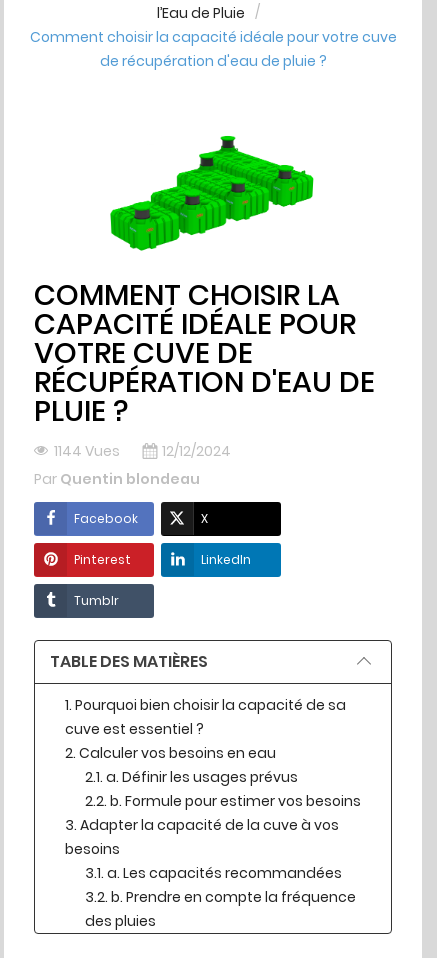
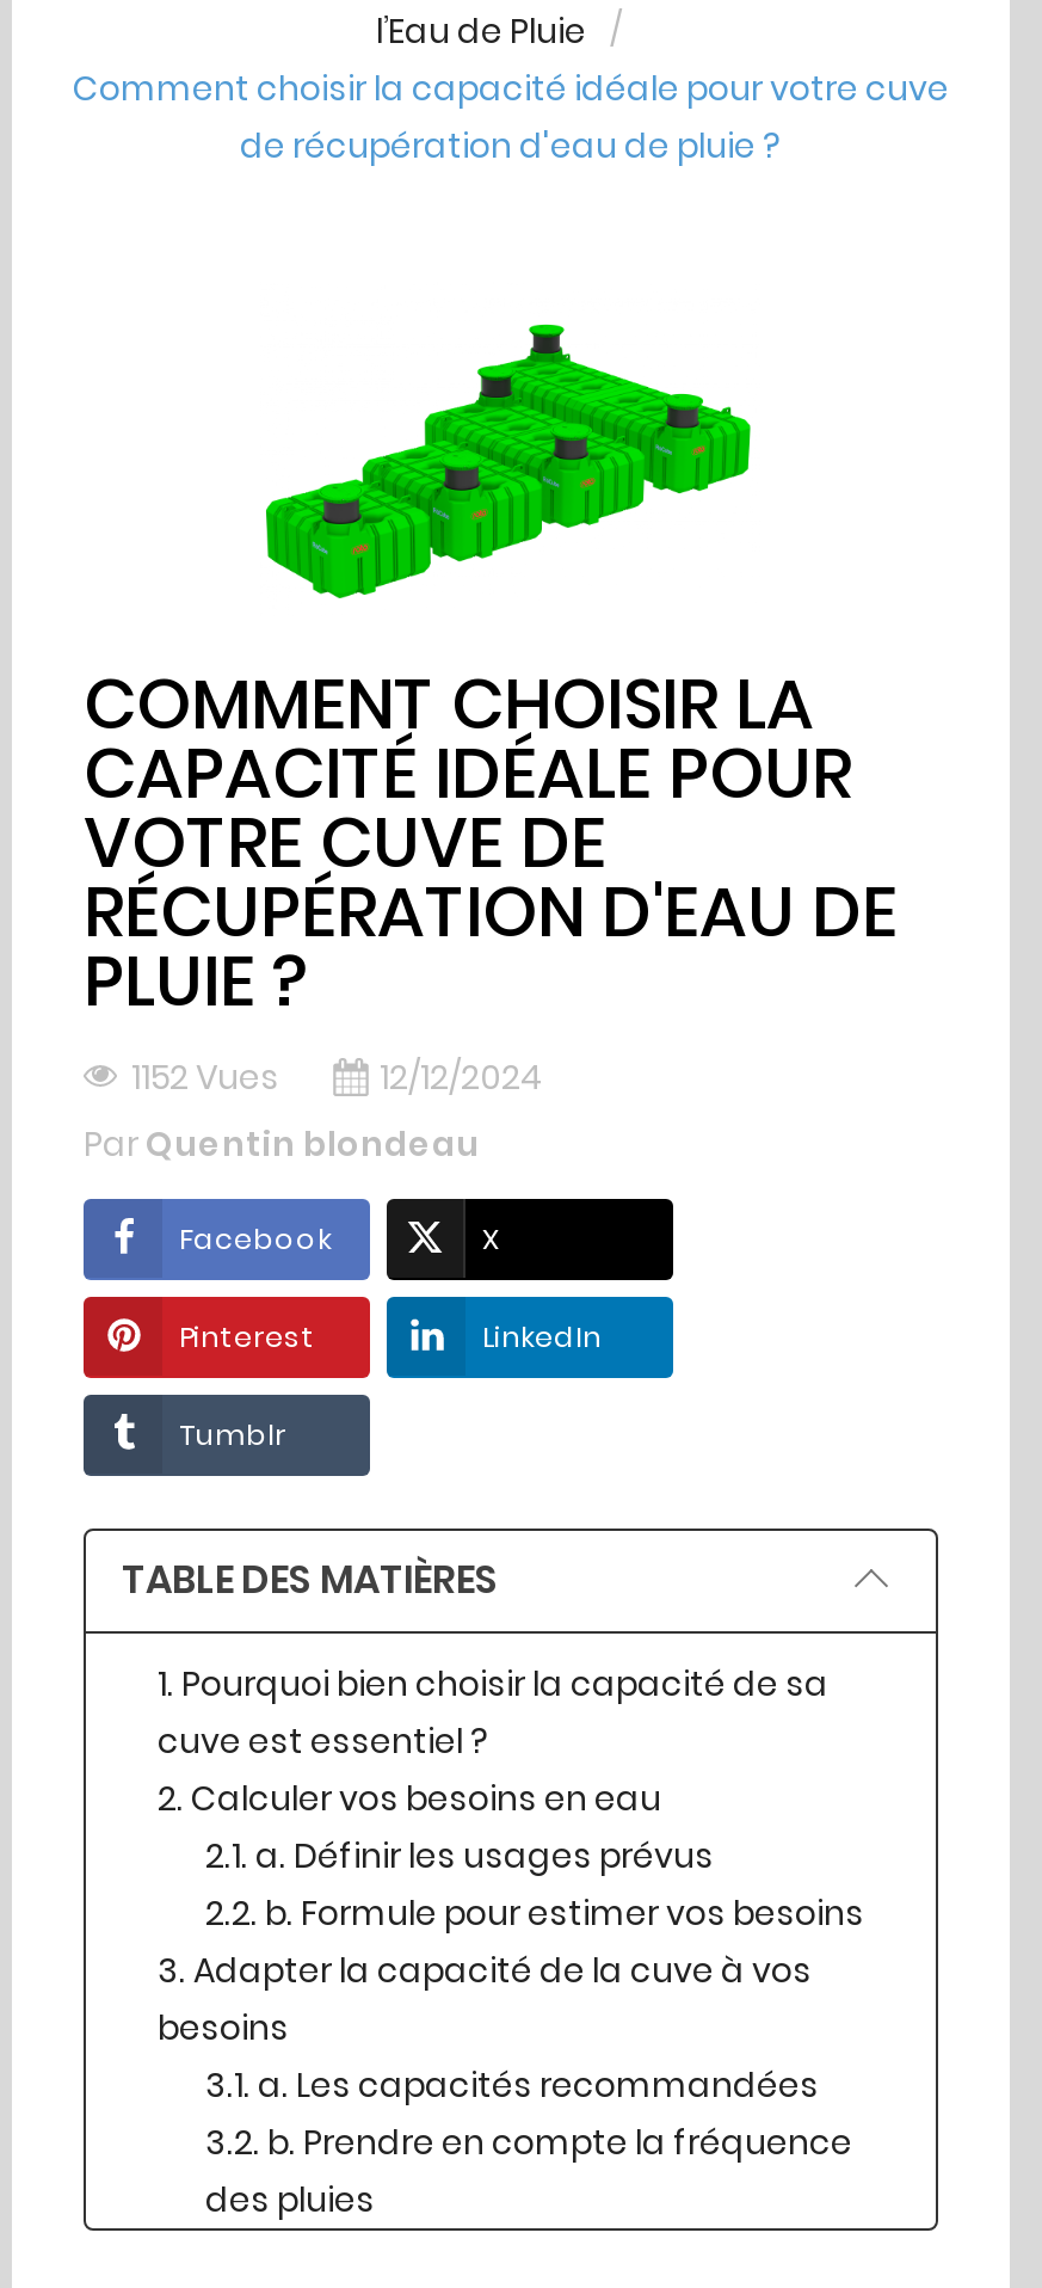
- 1144 Vues
+ 1152 Vues
